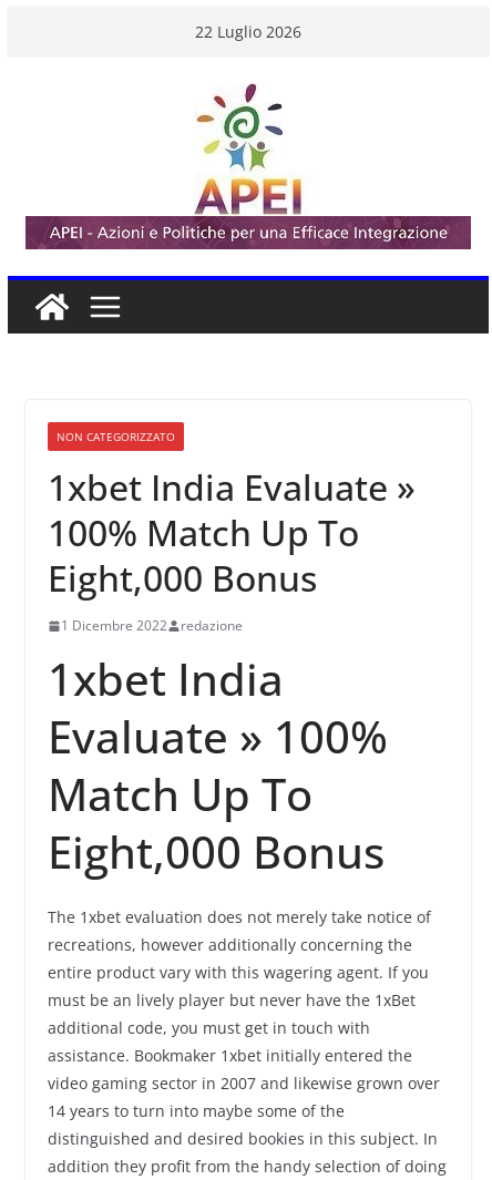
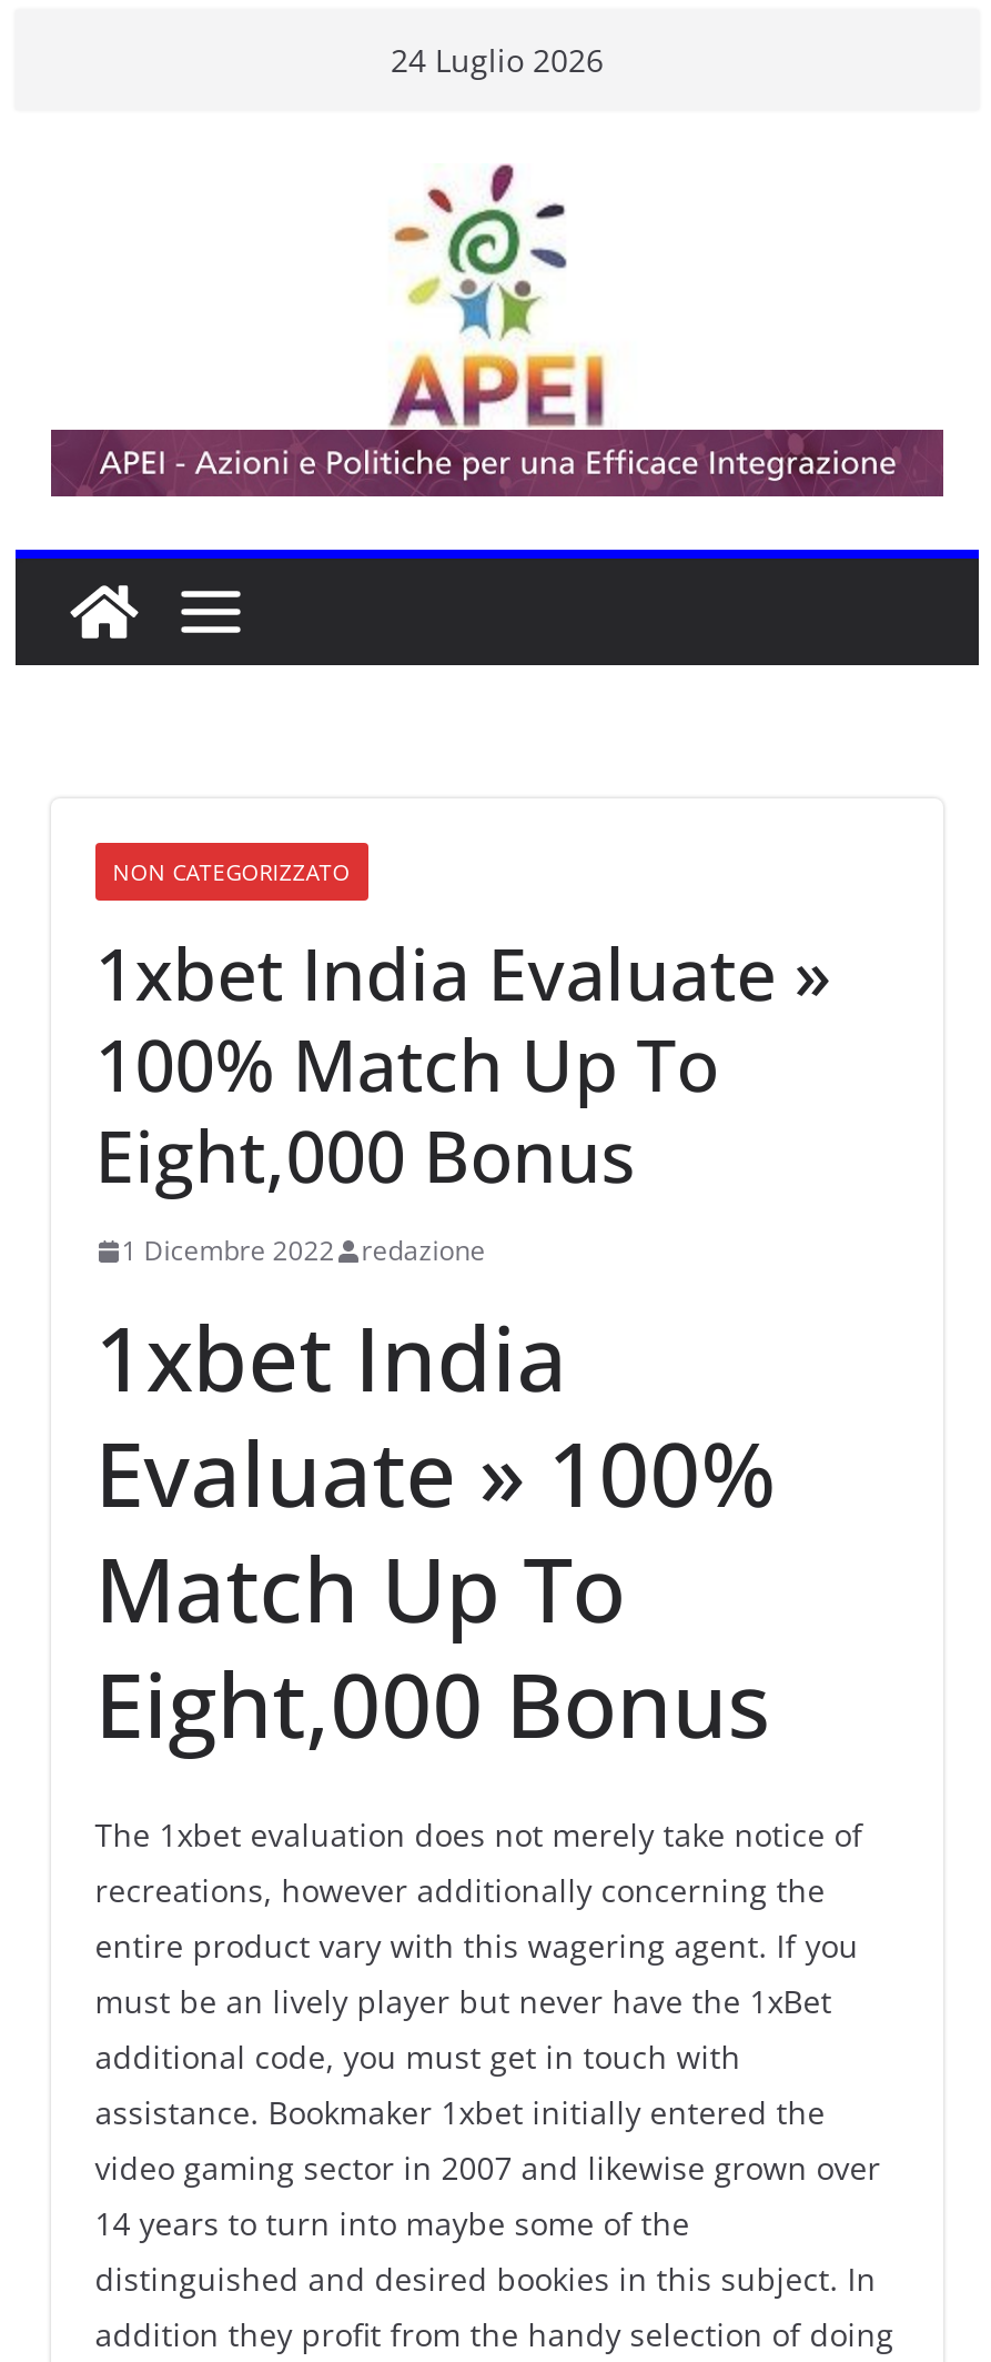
- 22 Luglio 2026
+ 24 Luglio 2026
